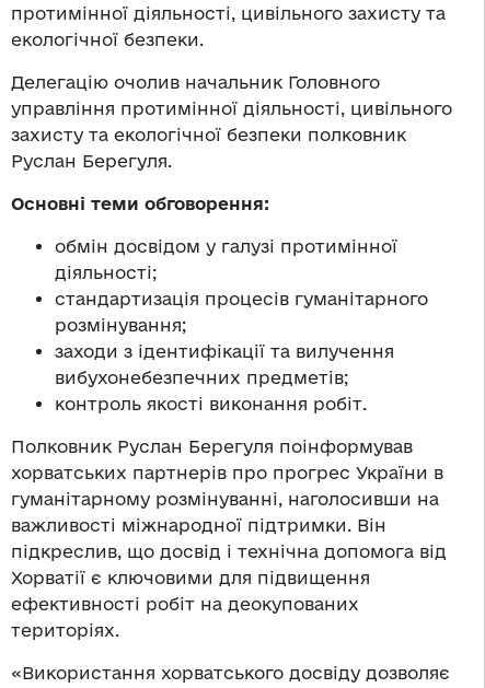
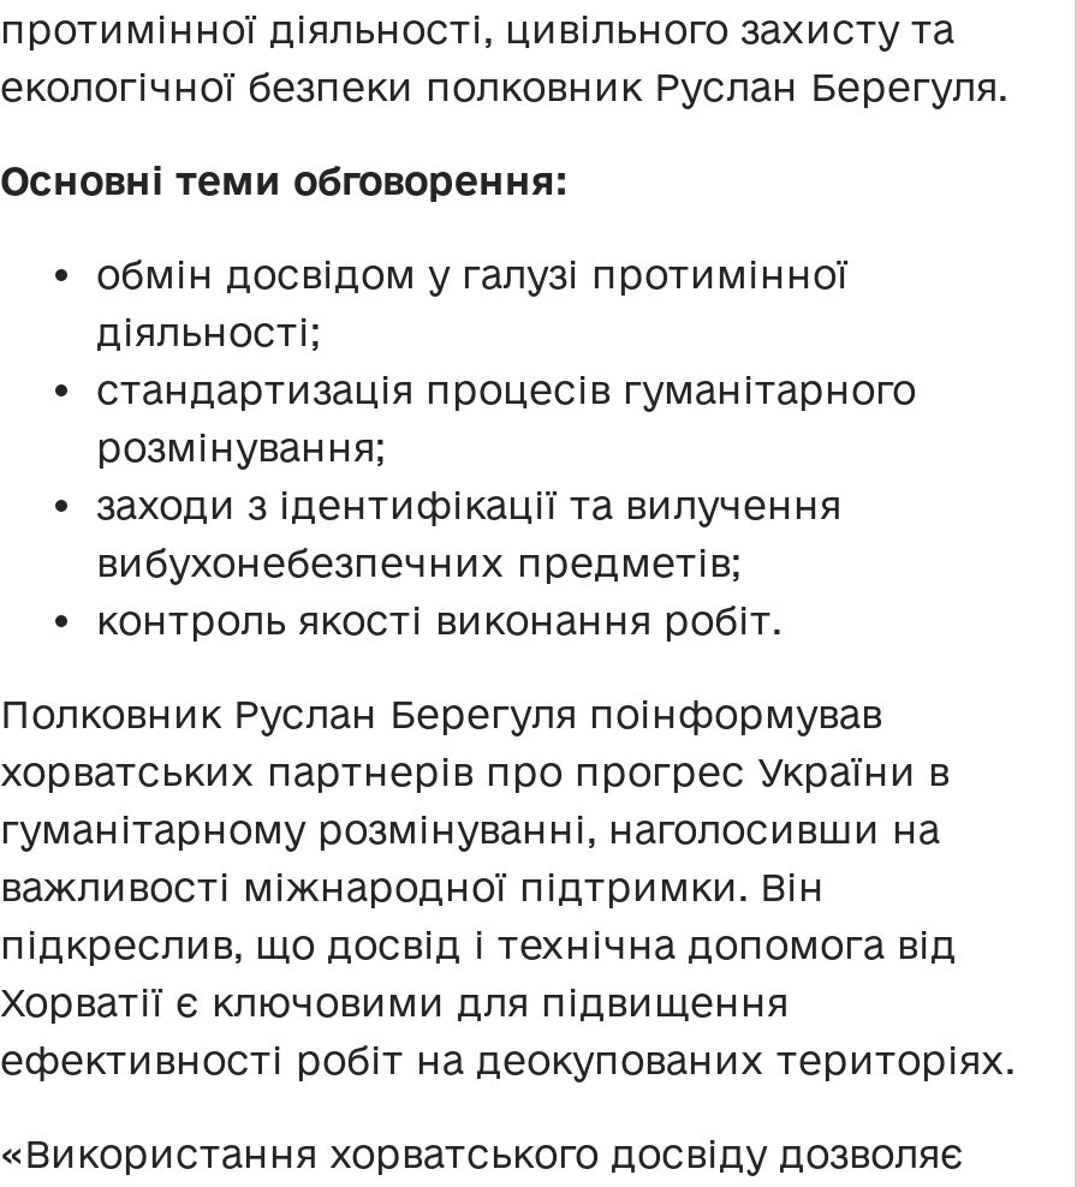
- екологічної безпеки.
- Делегацію очолив начальник Головного
- управління протимінної діяльності, цивільного
- захисту та екологічної безпеки полковник
- Руслан Берегуля.
+ екологічної безпеки полковник Руслан Берегуля.
